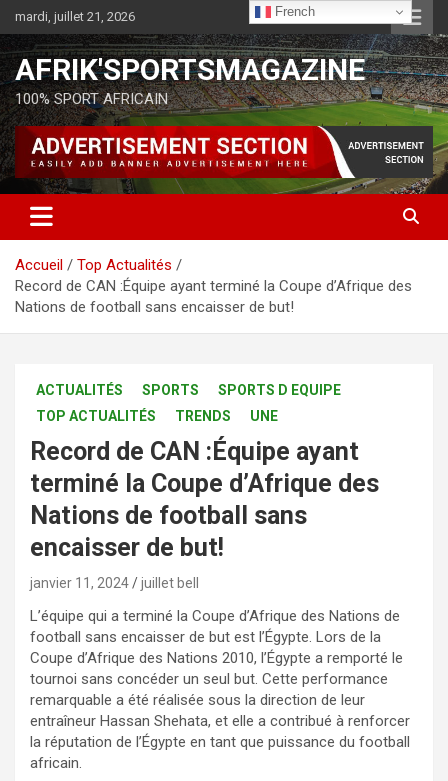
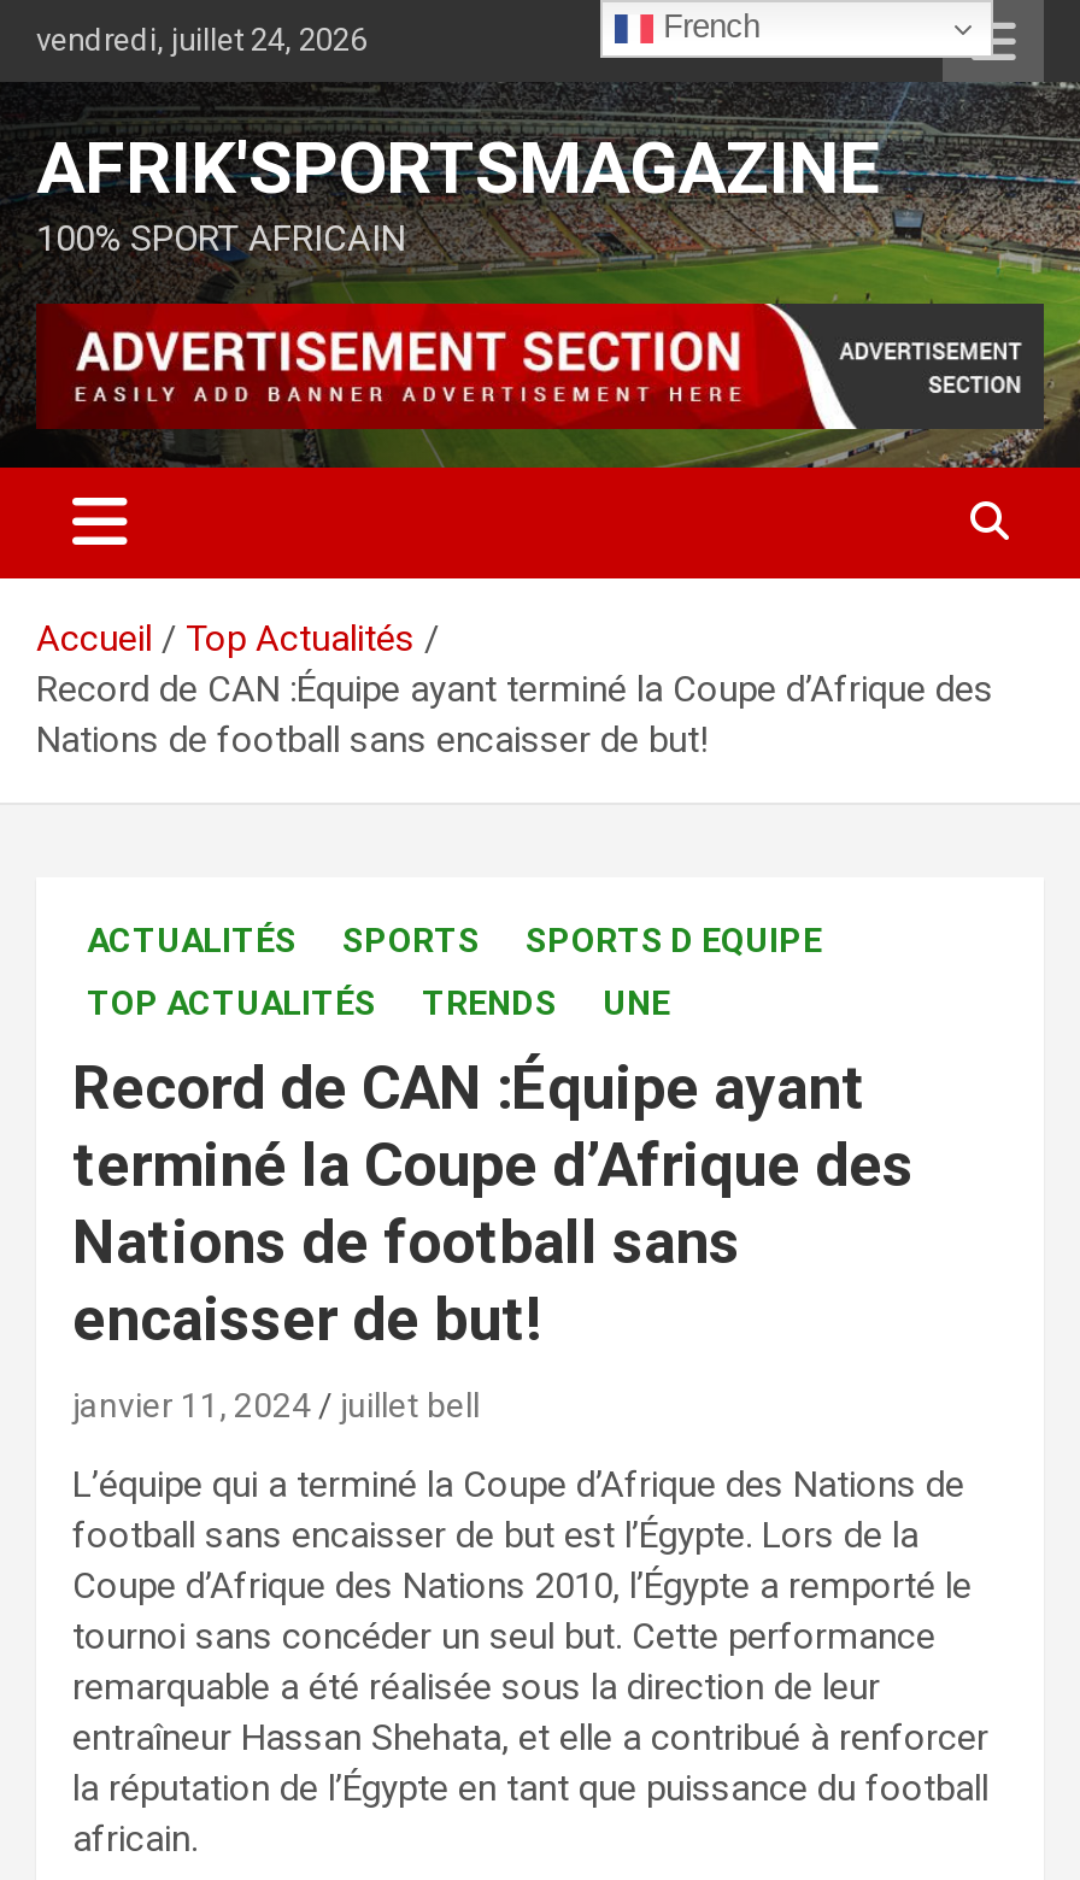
- mardi, juillet 21, 2026
+ vendredi, juillet 24, 2026
